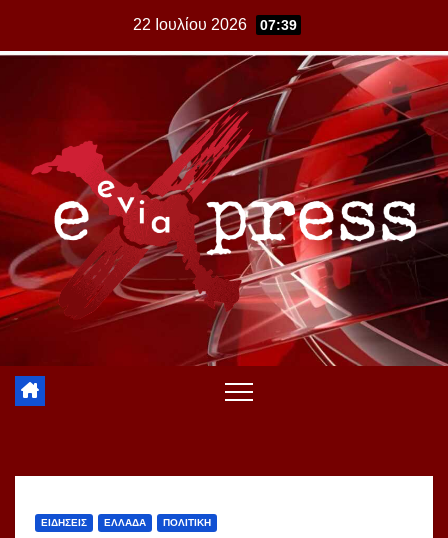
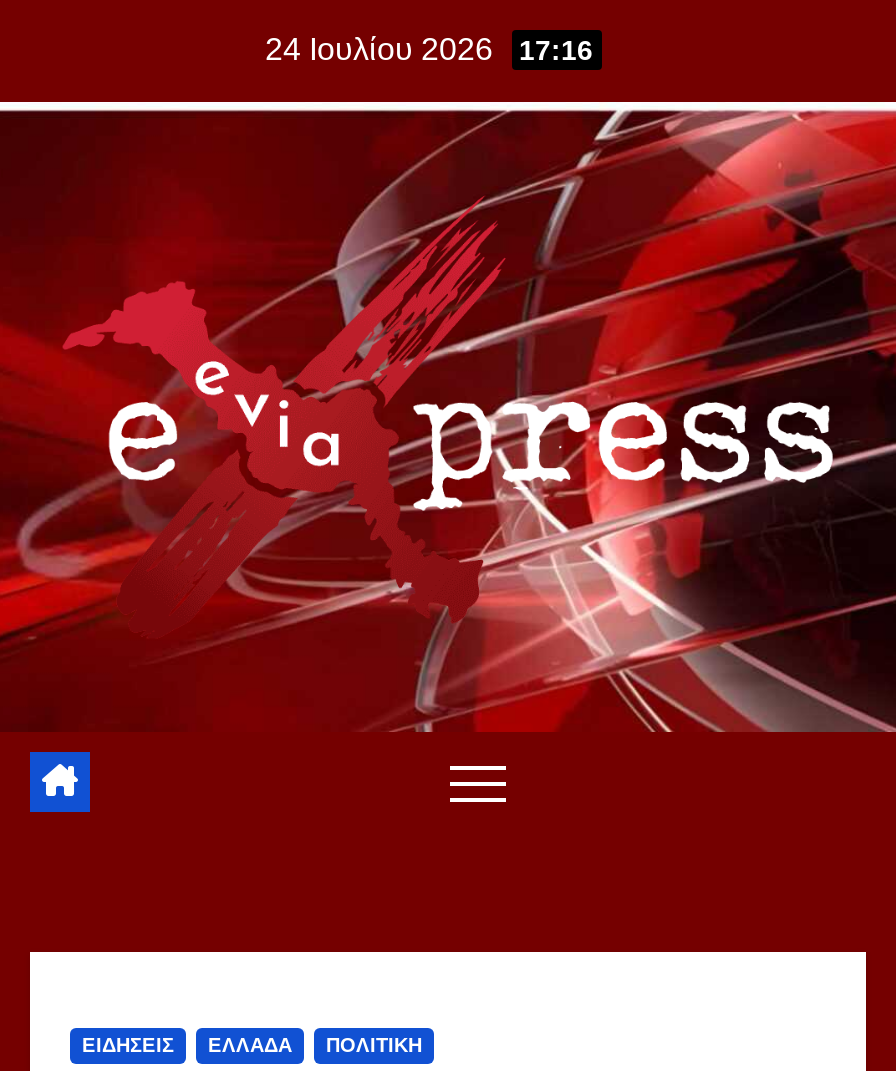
- 22 Ιουλίου 2026 07:39
+ 24 Ιουλίου 2026 17:16
